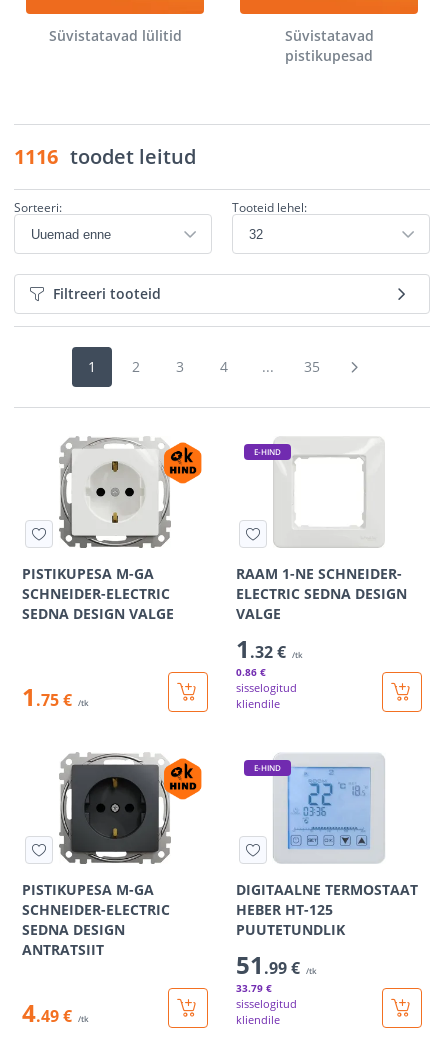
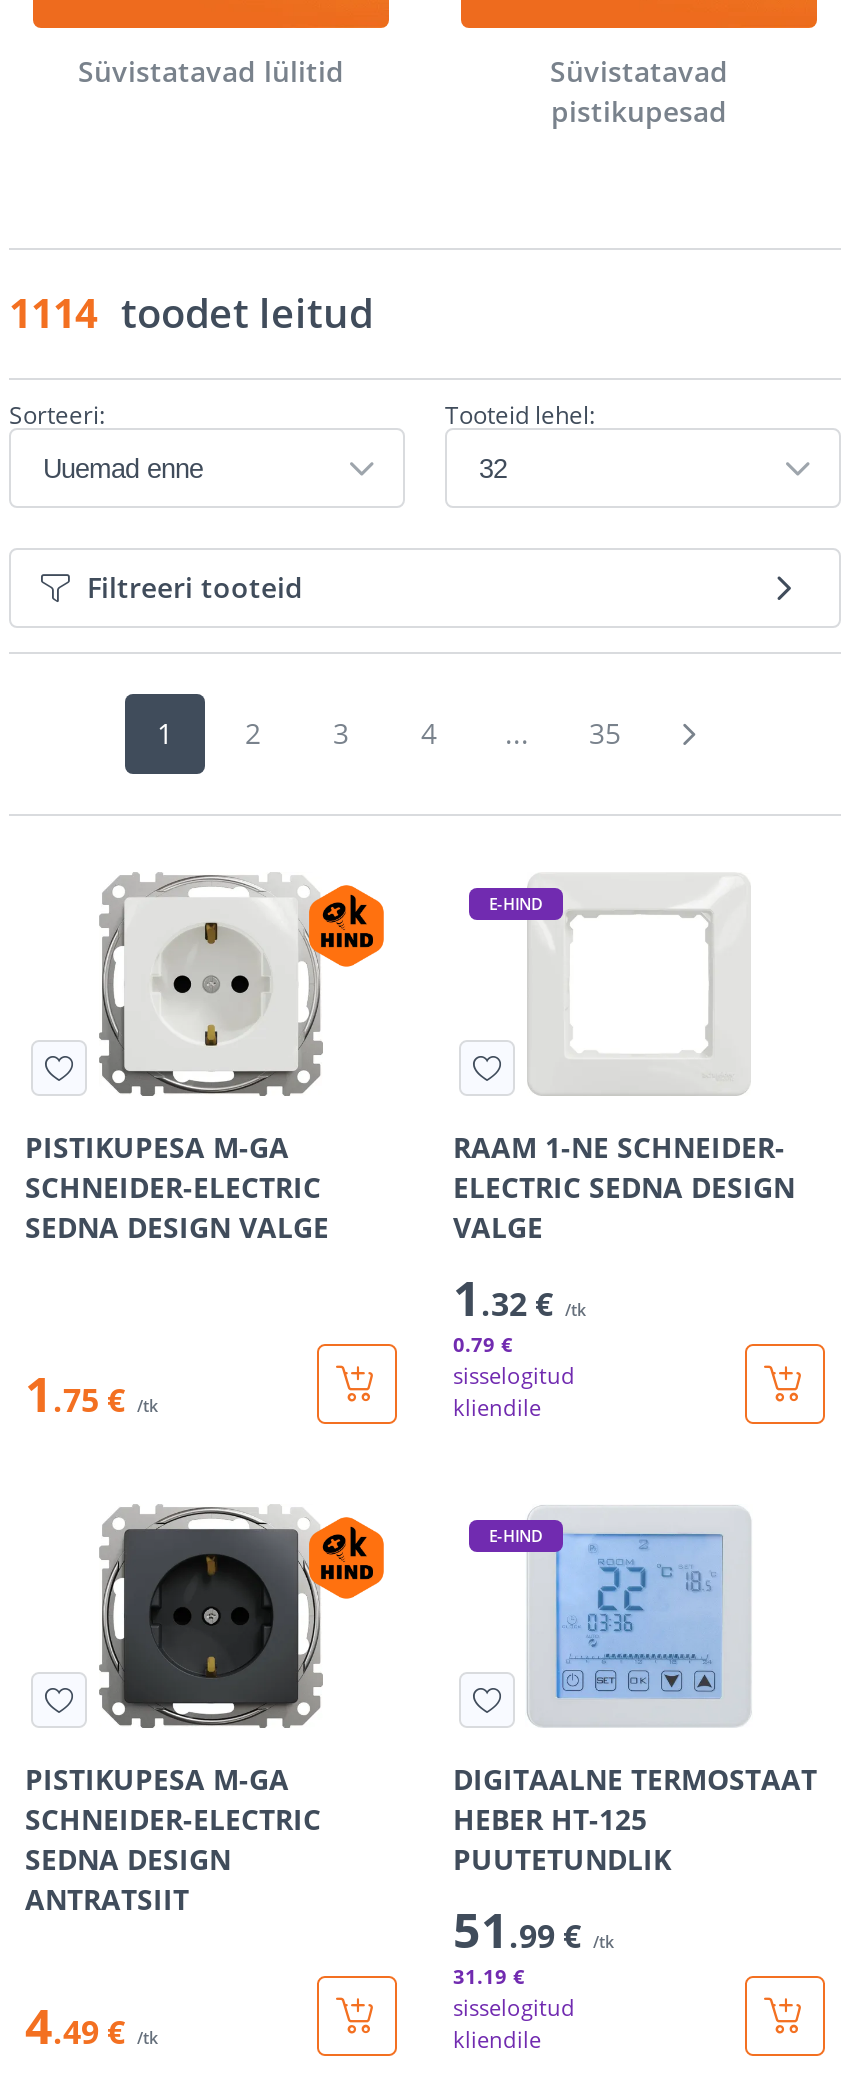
- 1116 toodet leitud
+ 1114 toodet leitud

- 0.86 €
+ 0.79 €

- 33.79 €
+ 31.19 €
